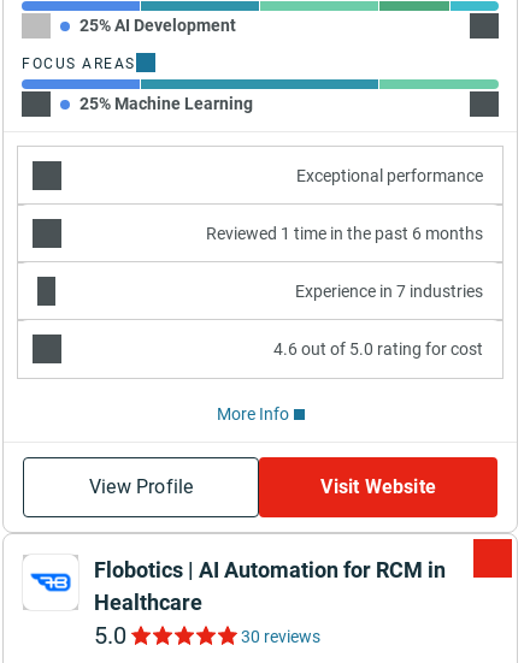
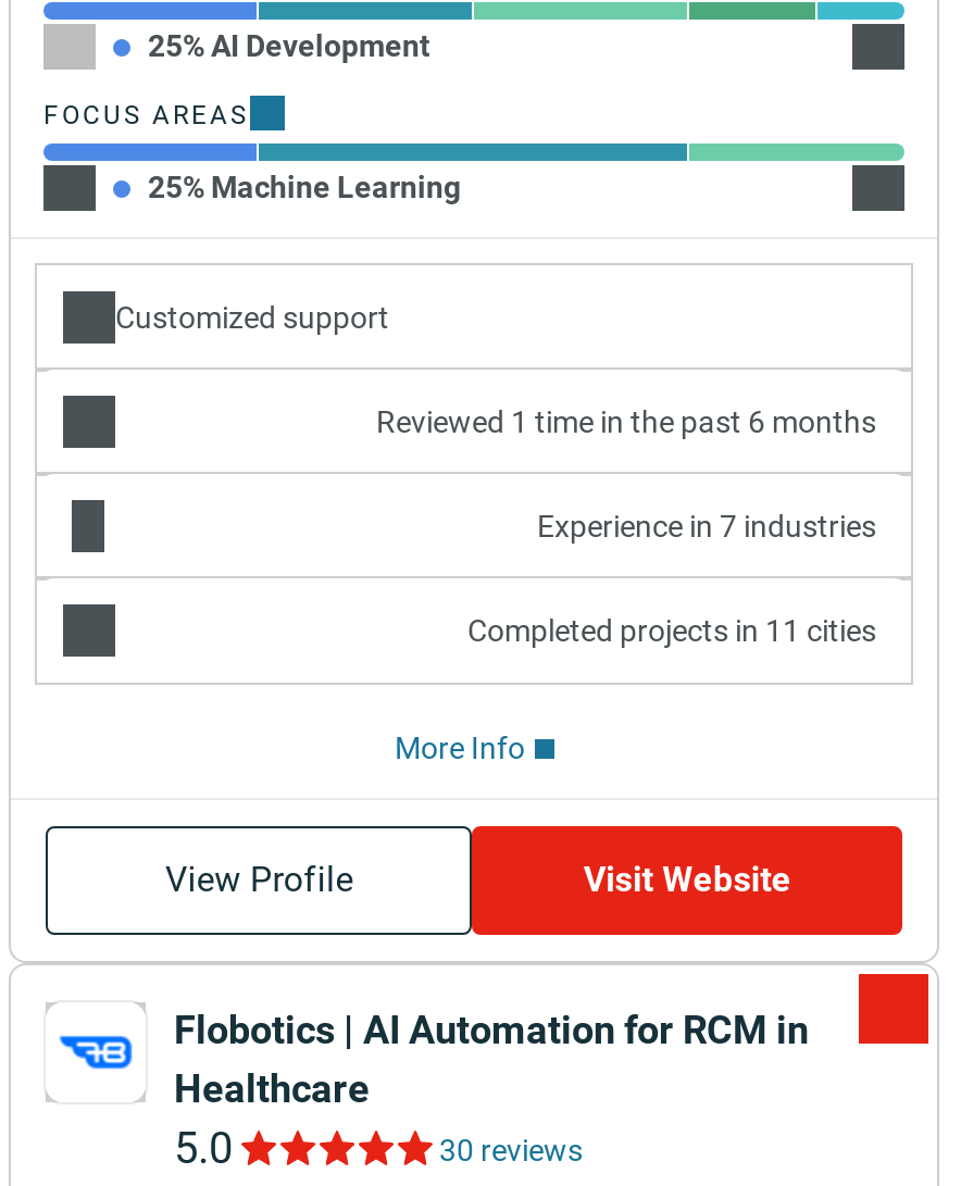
- Exceptional performance
+ Customized support

- 4.6 out of 5.0 rating for cost
+ Completed projects in 11 cities
